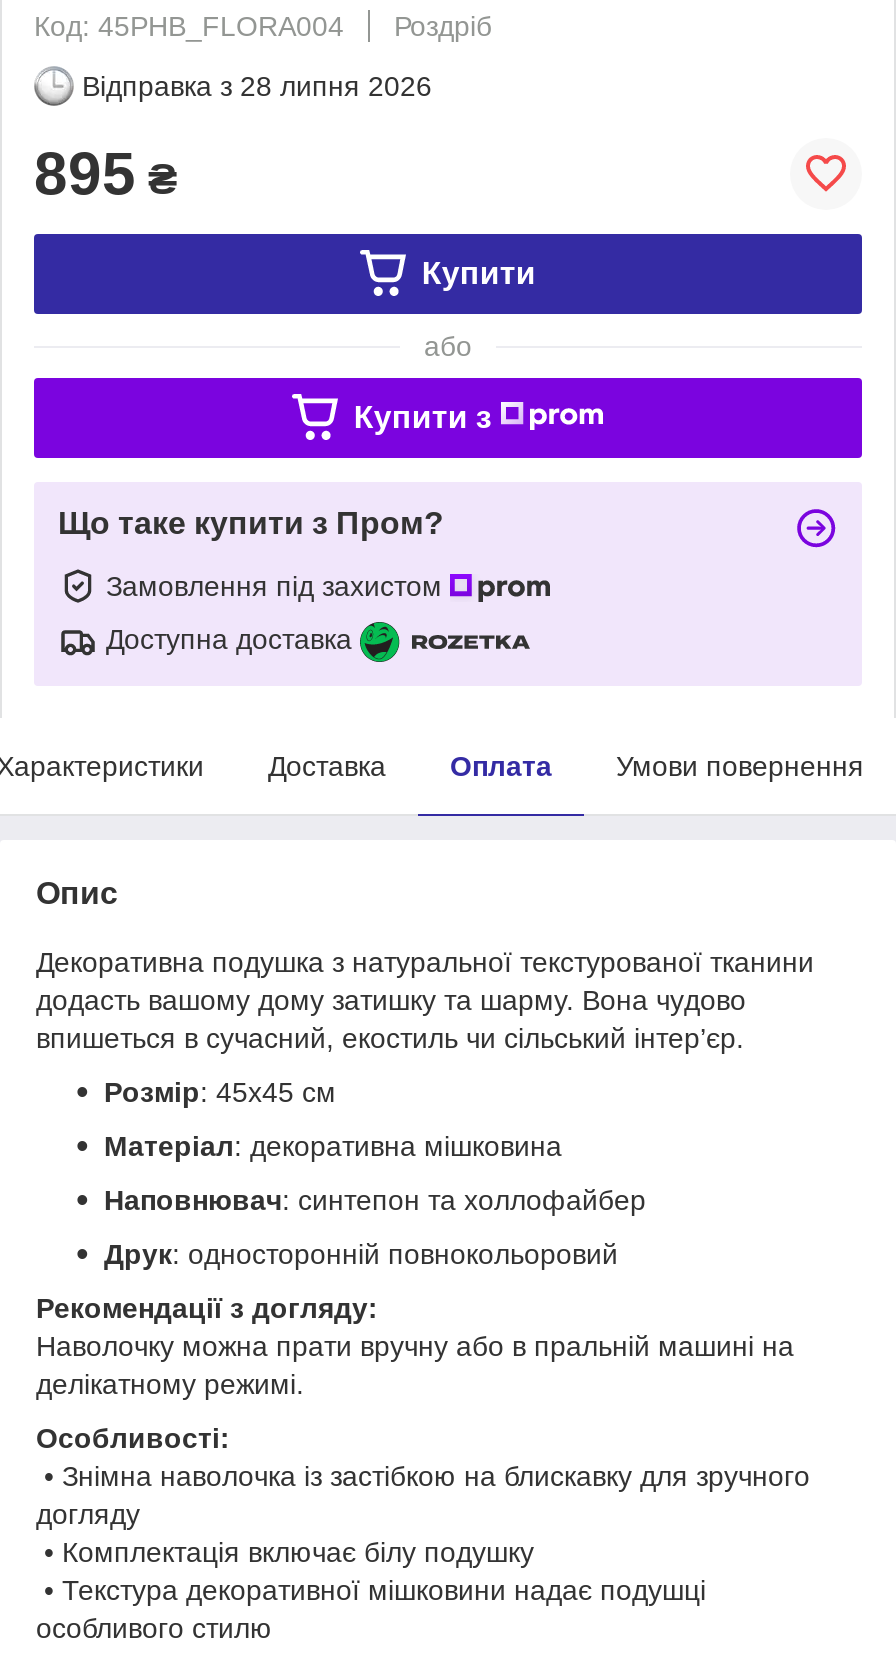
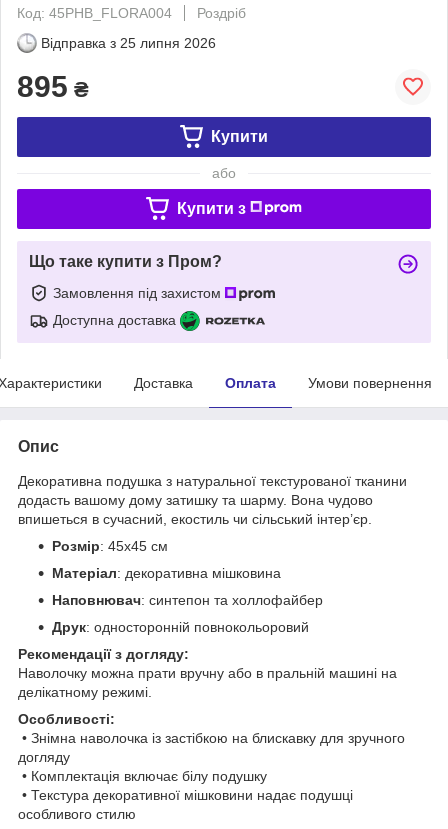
- Відправка з 28 липня 2026
+ Відправка з 25 липня 2026
